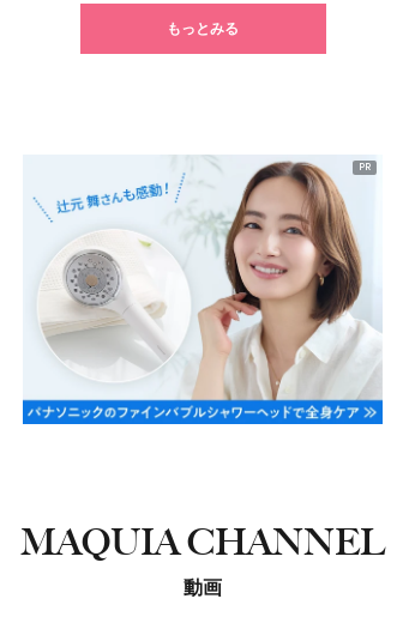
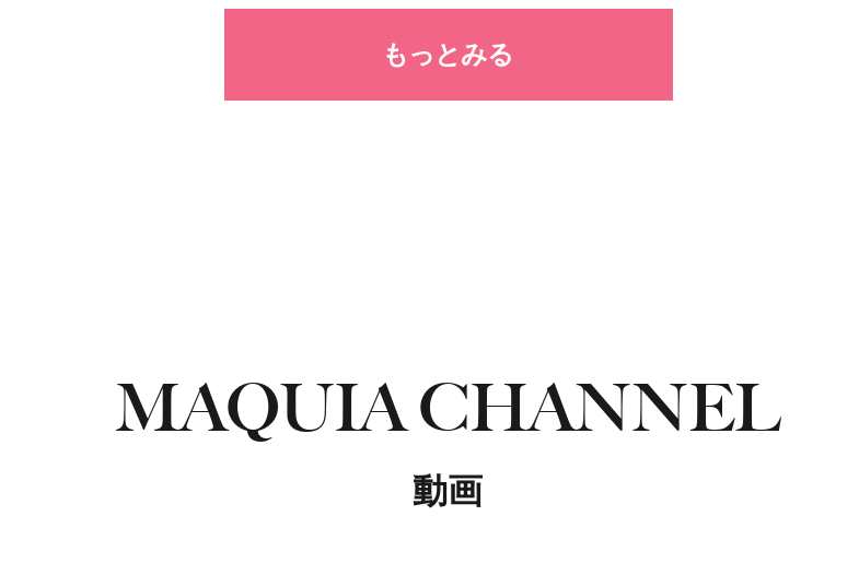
- [image]
- PR
